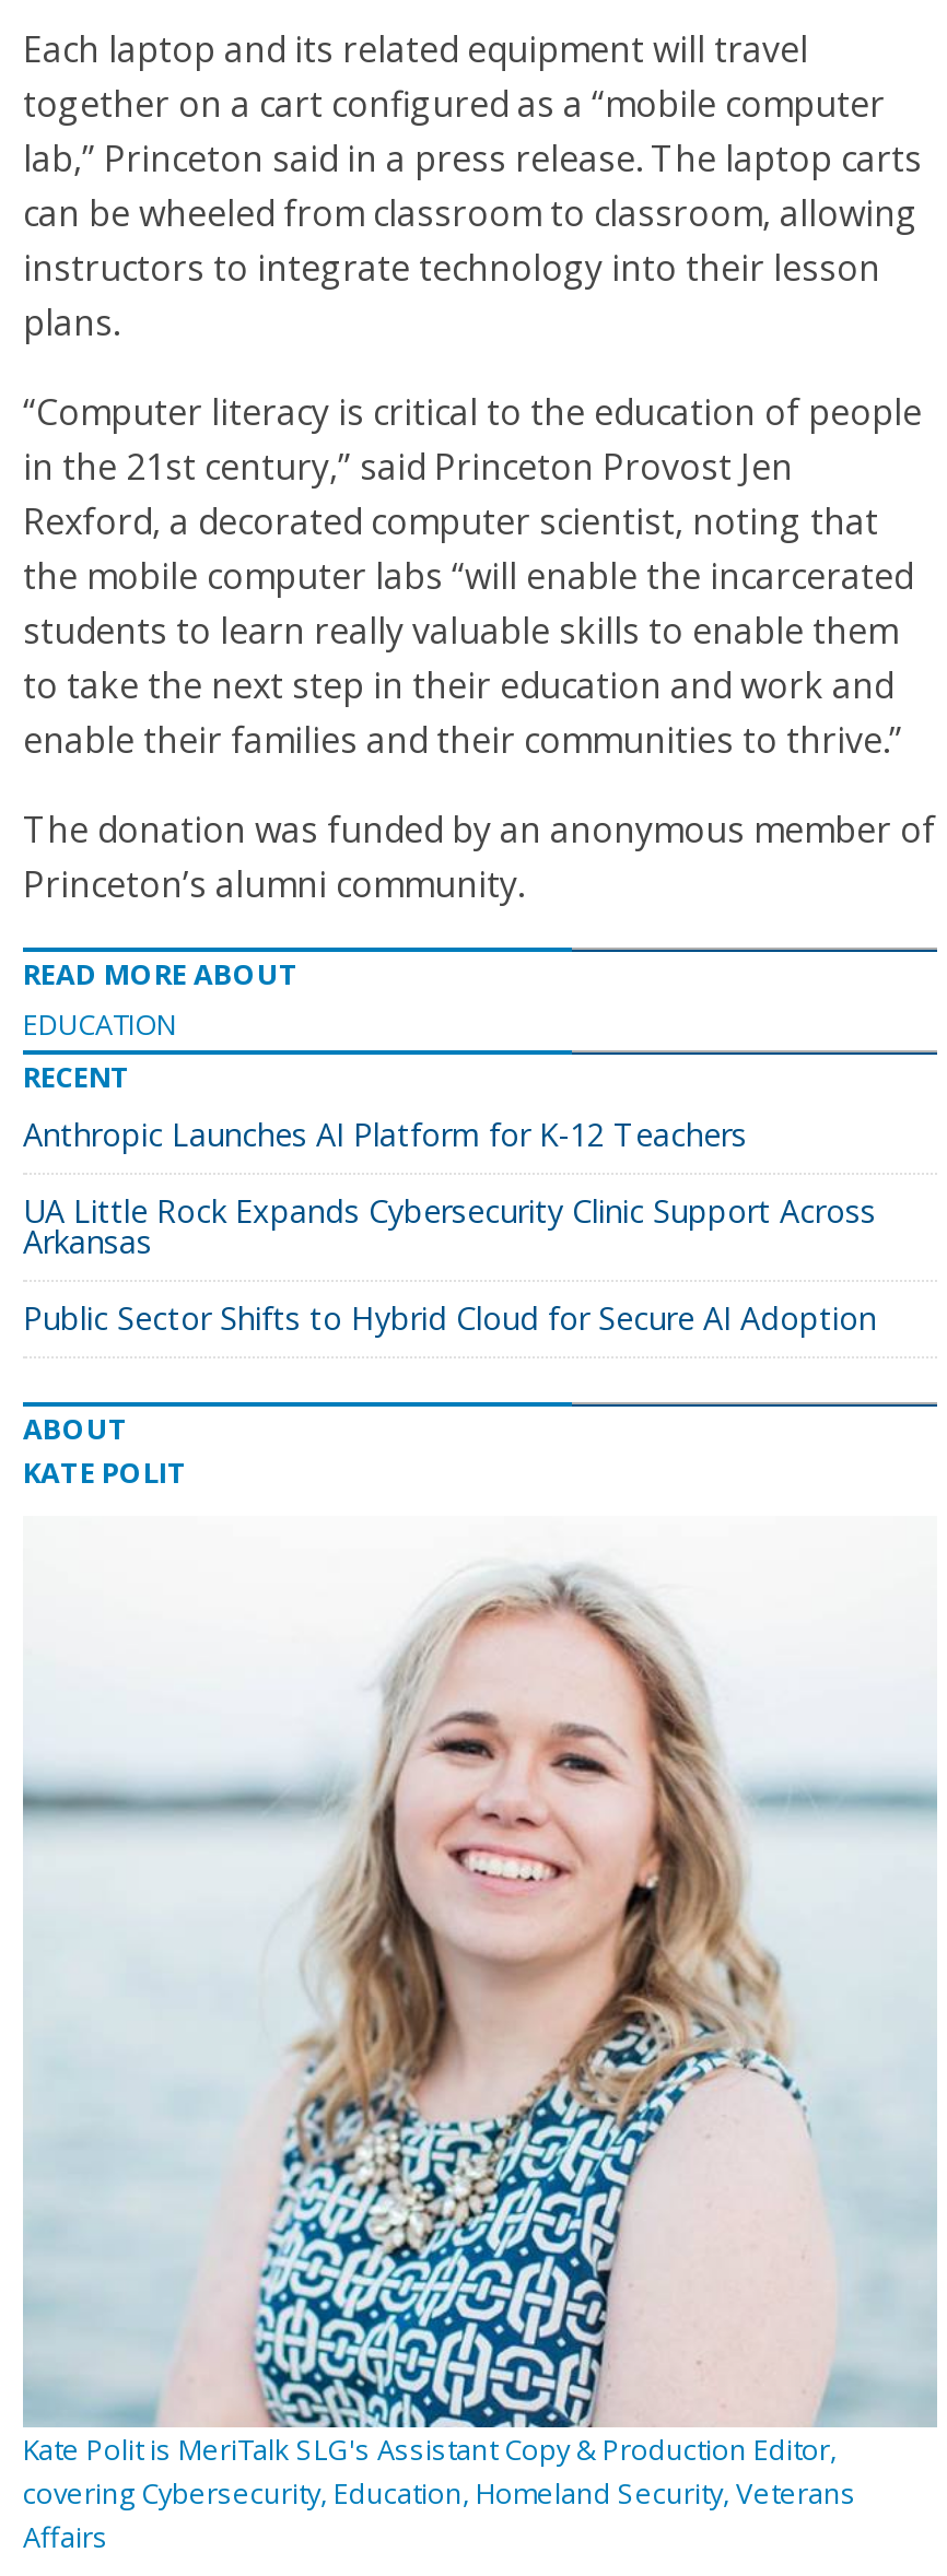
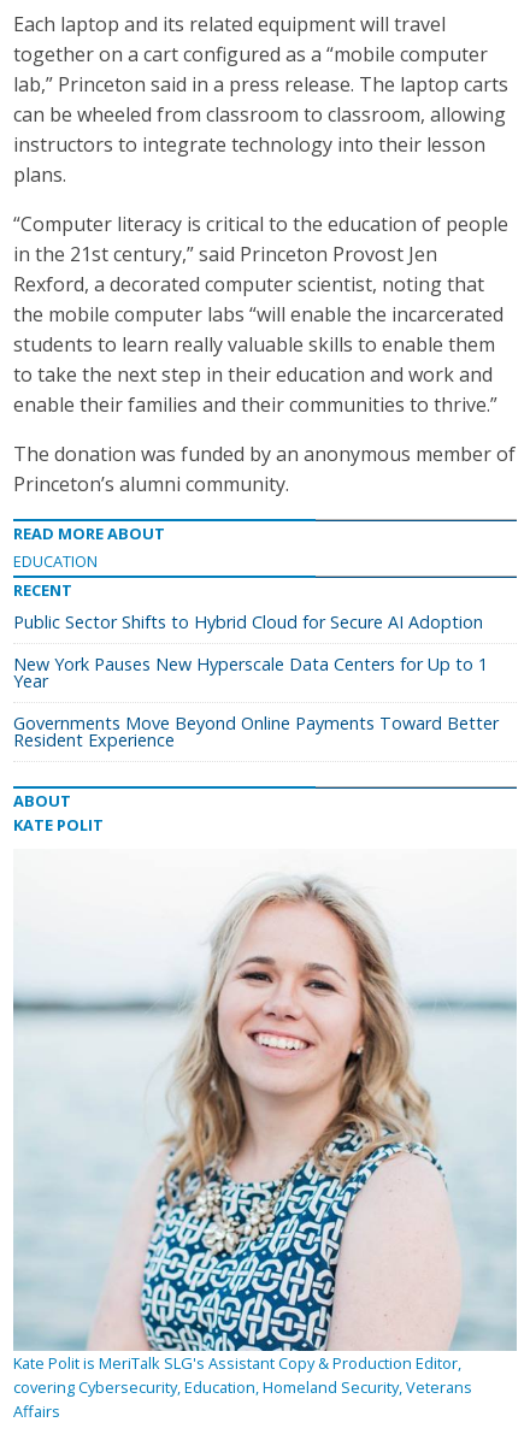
- Anthropic Launches AI Platform for K-12 Teachers
- UA Little Rock Expands Cybersecurity Clinic Support Across
- Arkansas

moved up: Public Sector Shifts to Hybrid Cloud for Secure AI Adoption

+ New York Pauses New Hyperscale Data Centers for Up to 1
+ Year
+ Governments Move Beyond Online Payments Toward Better
+ Resident Experience
